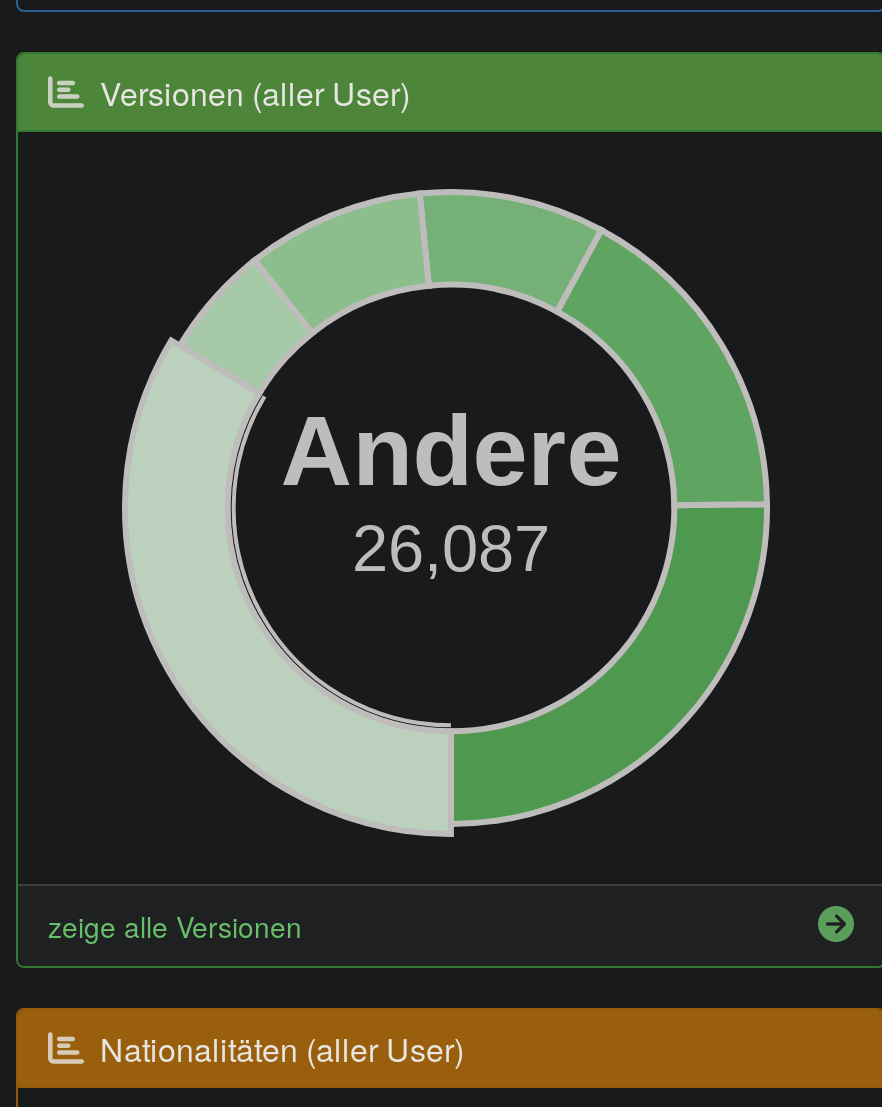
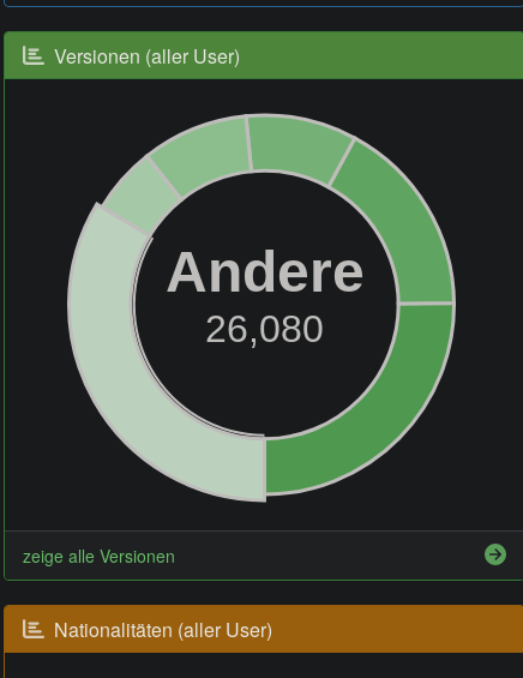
- 26,087
+ 26,080
